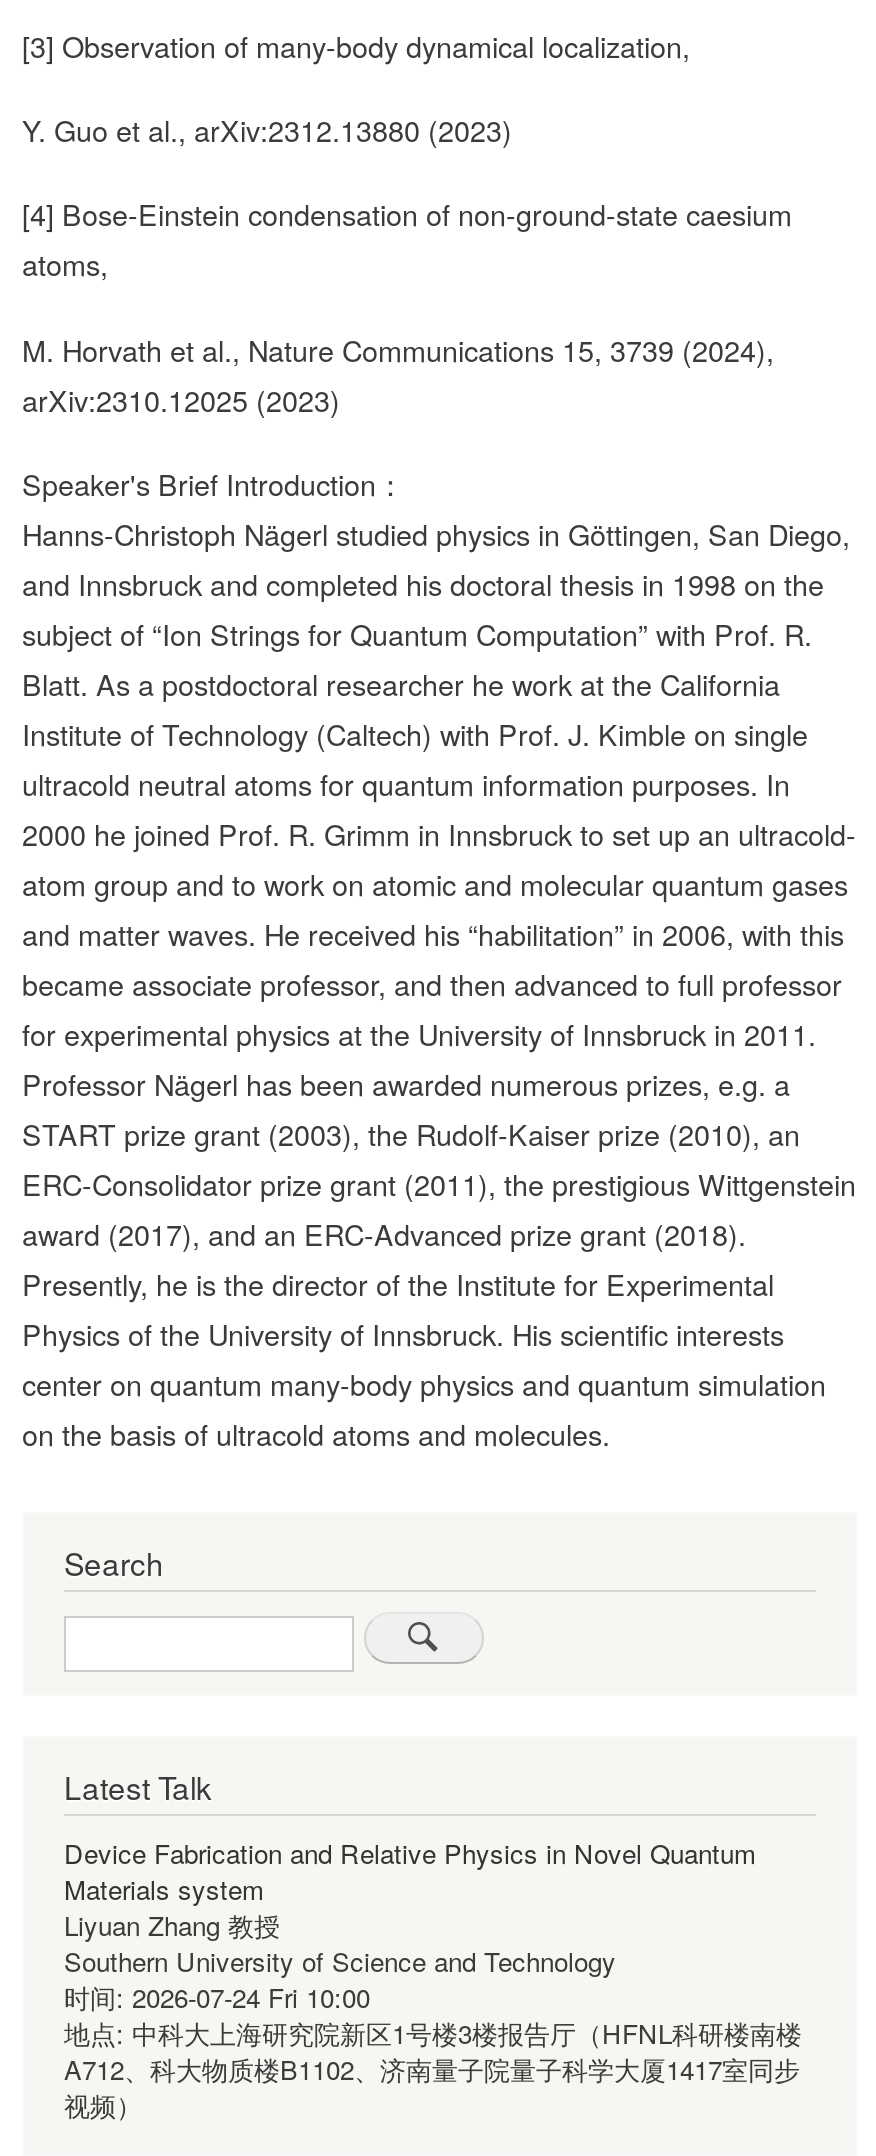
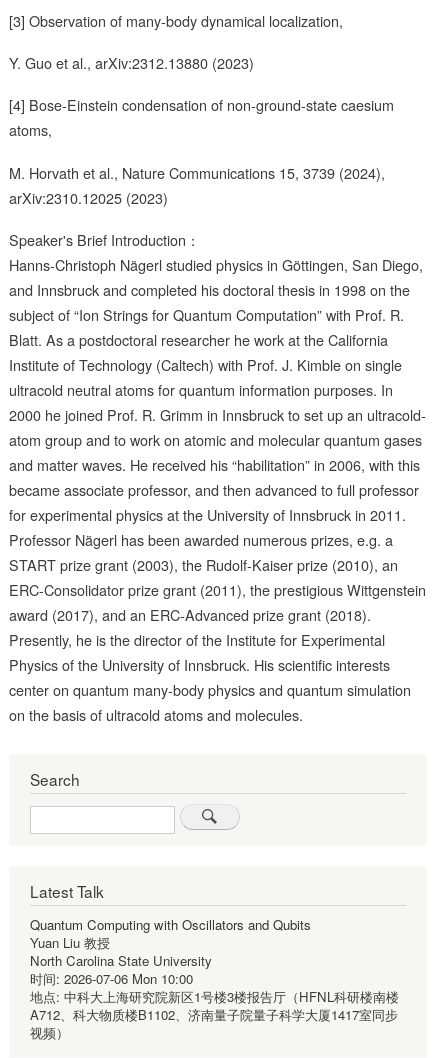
- Device Fabrication and Relative Physics in Novel Quantum
- Materials system
- Liyuan Zhang 教授
- Southern University of Science and Technology
- 时间: 2026-07-24 Fri 10:00
+ Quantum Computing with Oscillators and Qubits
+ Yuan Liu 教授
+ North Carolina State University
+ 时间: 2026-07-06 Mon 10:00
